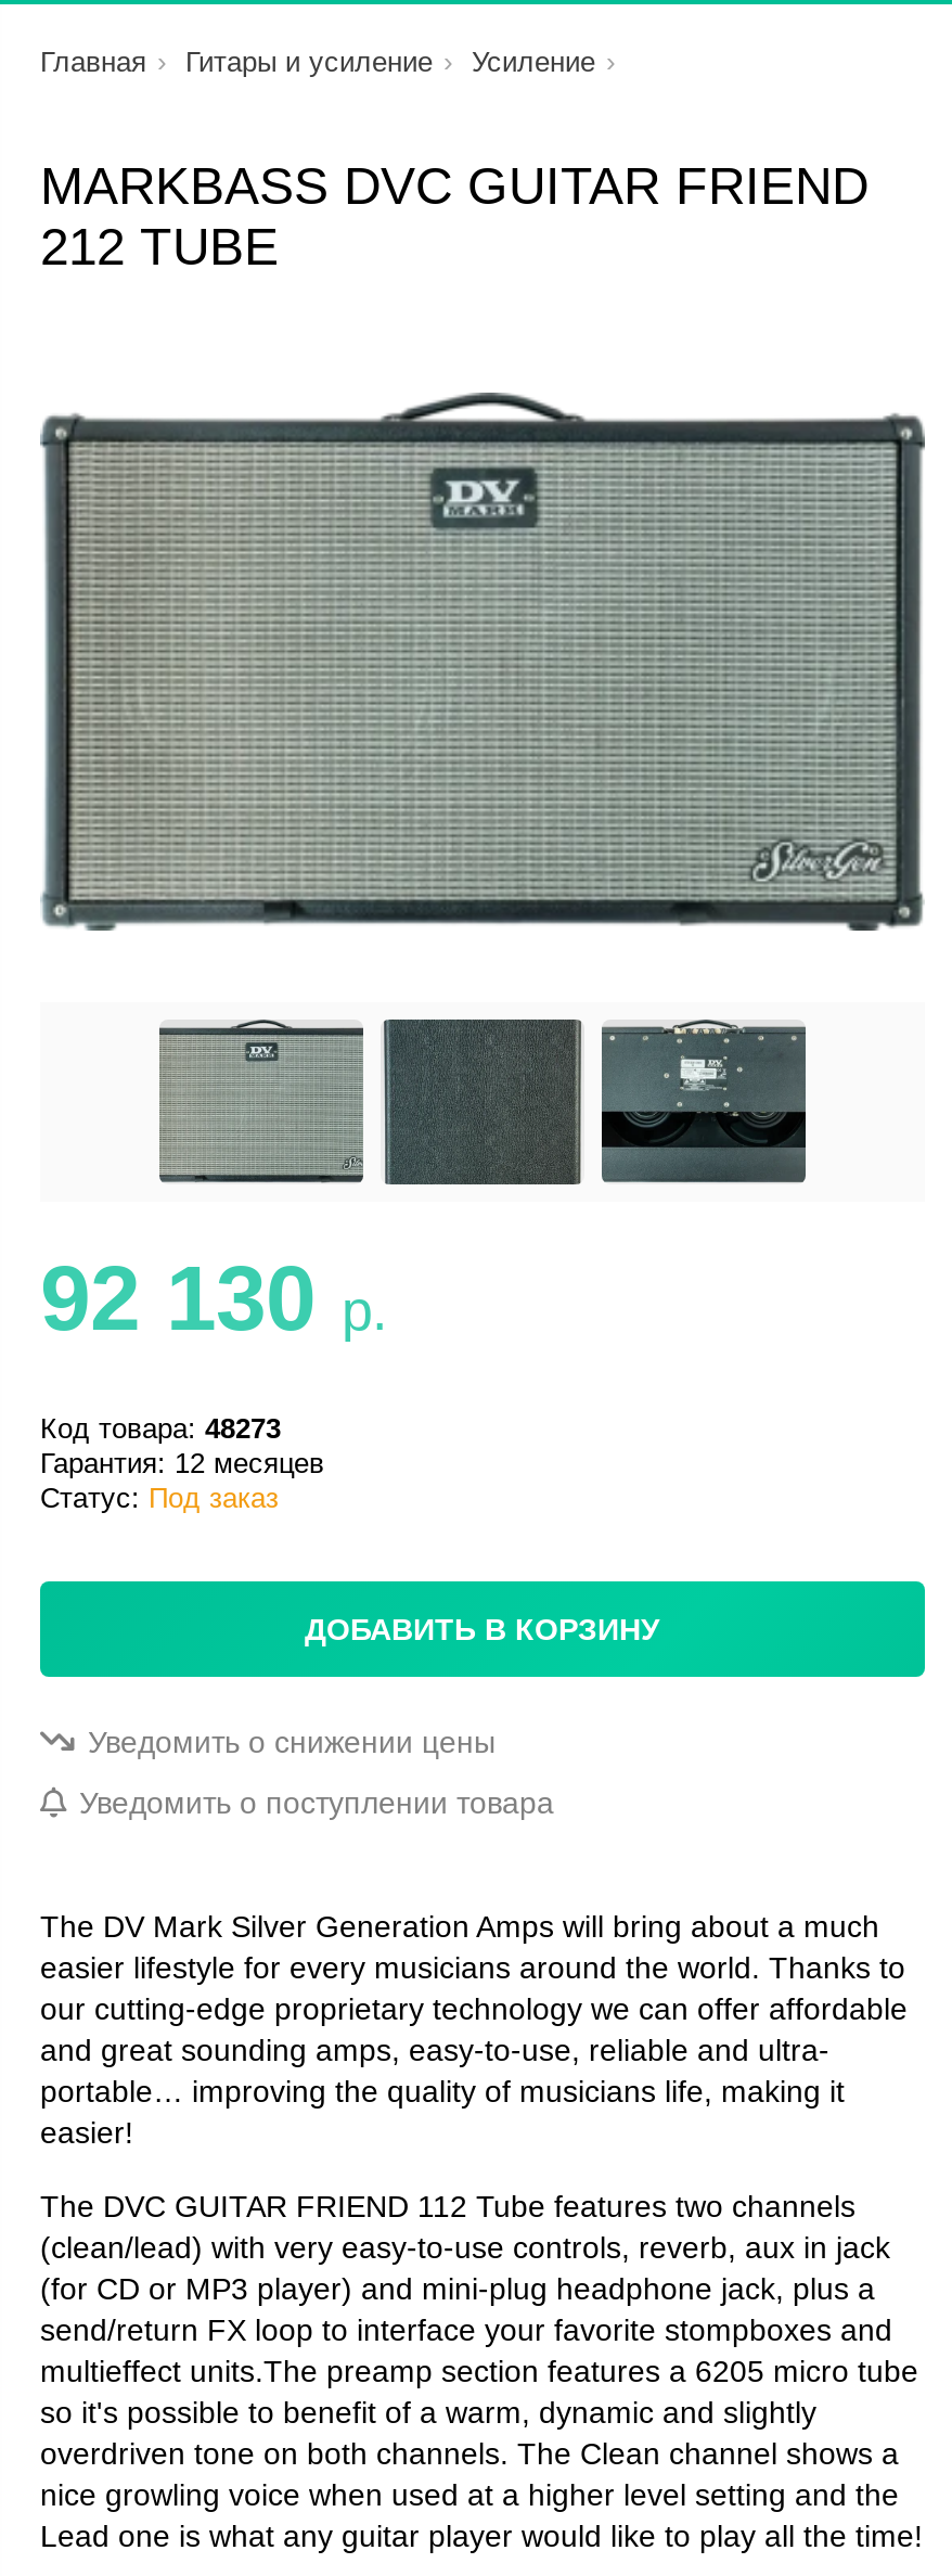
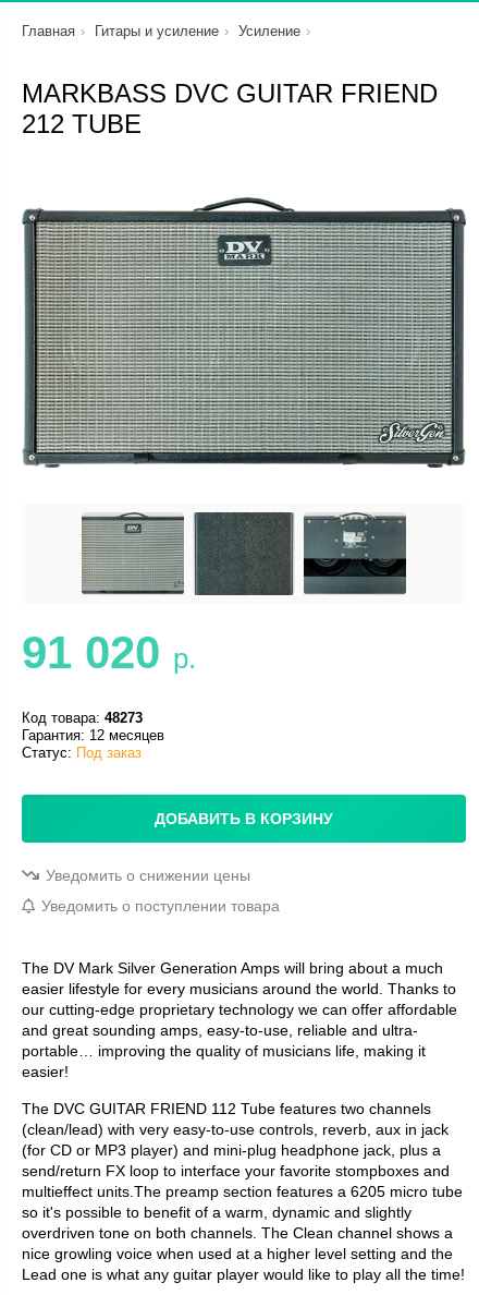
- 92 130 р.
+ 91 020 р.
